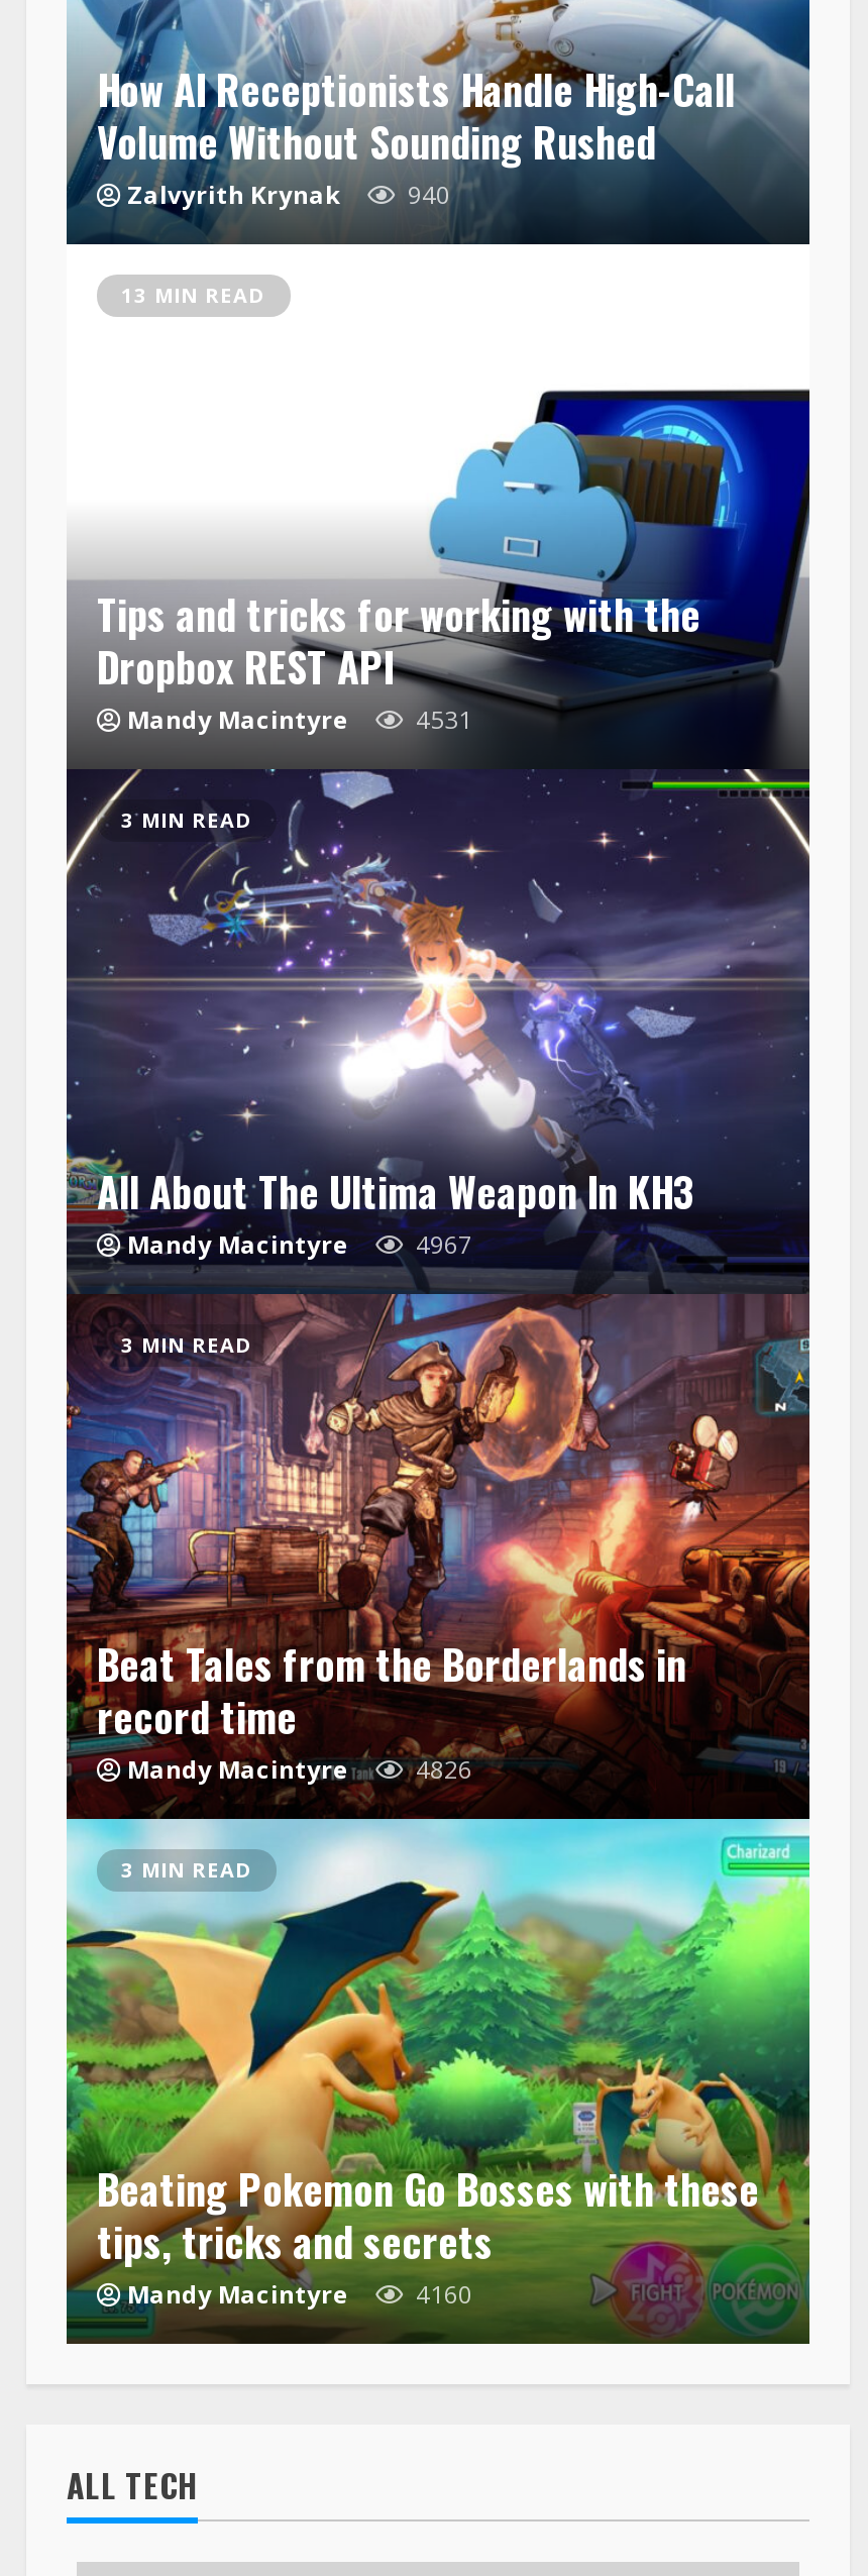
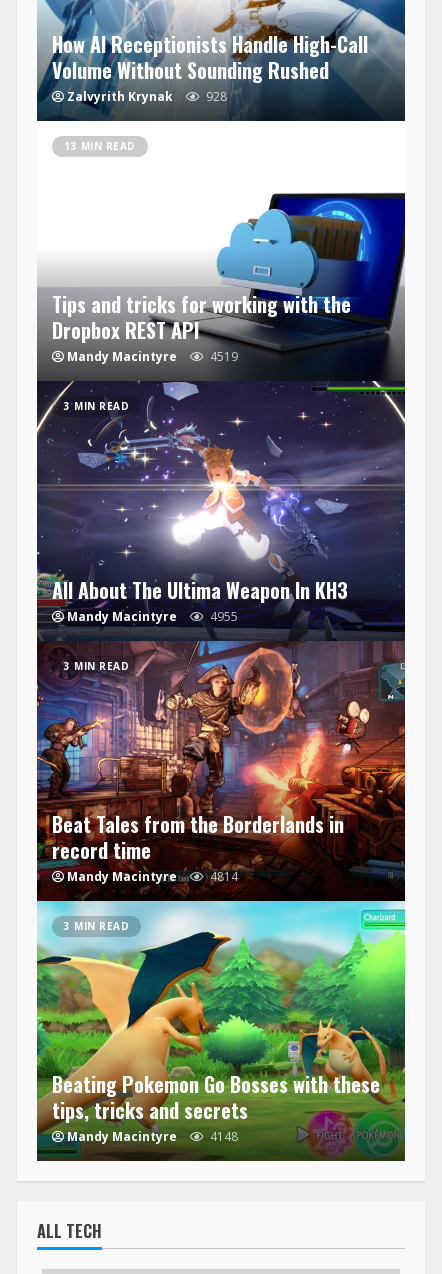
- Zalvyrith Krynak 940
+ Zalvyrith Krynak 928

- Mandy Macintyre 4531
+ Mandy Macintyre 4519

- Mandy Macintyre 4967
+ Mandy Macintyre 4955

- Mandy Macintyre 4826
+ Mandy Macintyre 4814

- Mandy Macintyre 4160
+ Mandy Macintyre 4148
